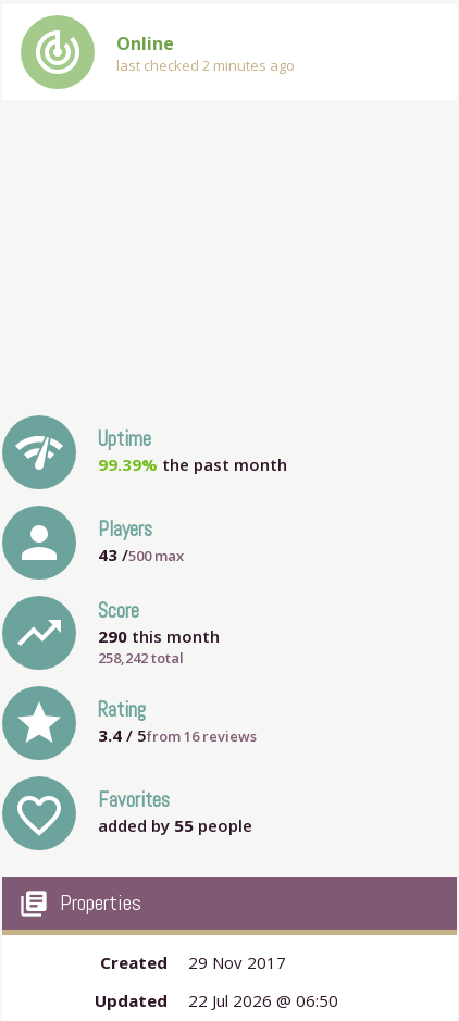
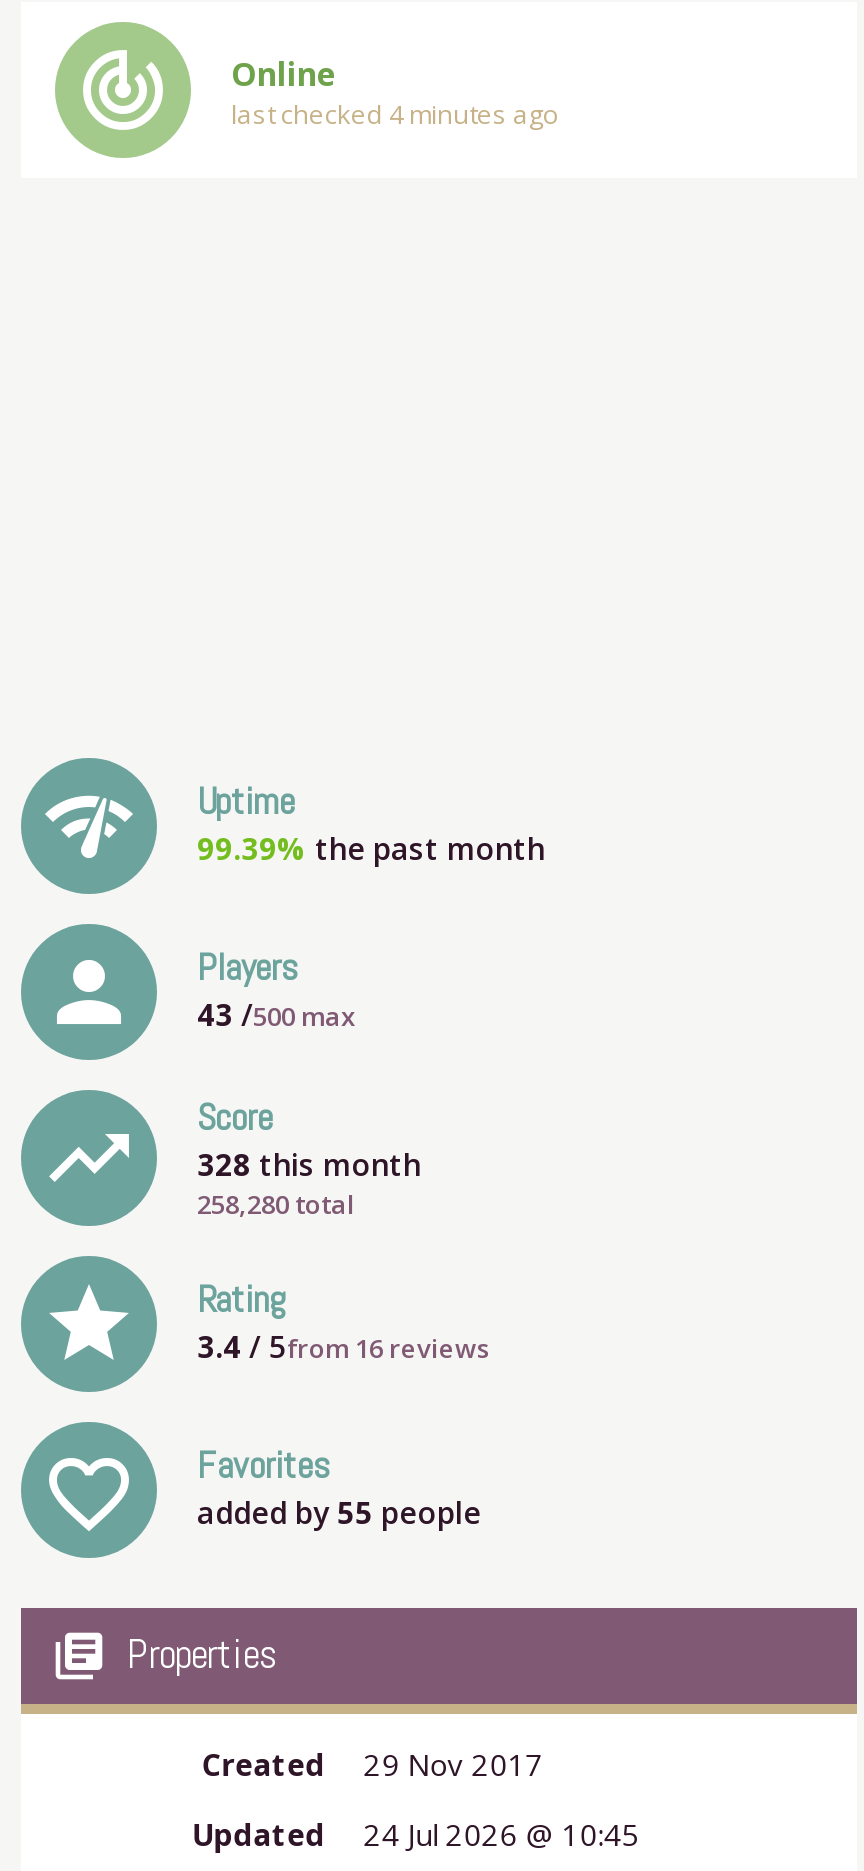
- last checked 2 minutes ago
+ last checked 4 minutes ago

- 290 this month
+ 328 this month

- 258,242 total
+ 258,280 total

- Updated 22 Jul 2026 @ 06:50
+ Updated 24 Jul 2026 @ 10:45
